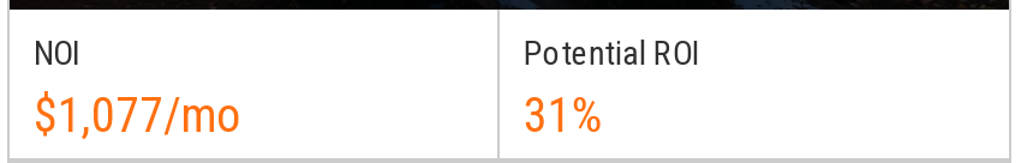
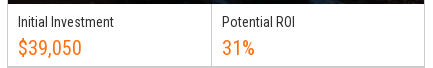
- NOI
- $1,077/mo
+ Initial Investment
+ $39,050
